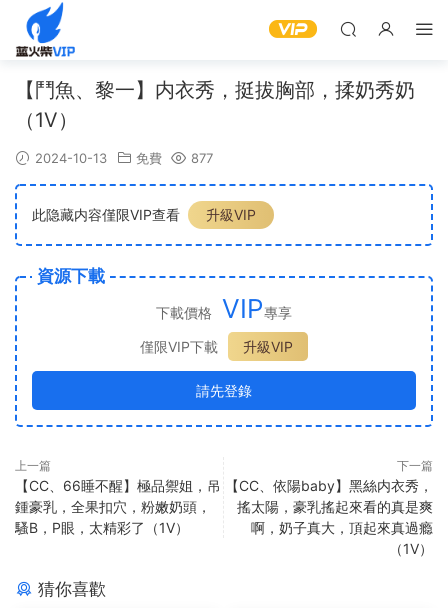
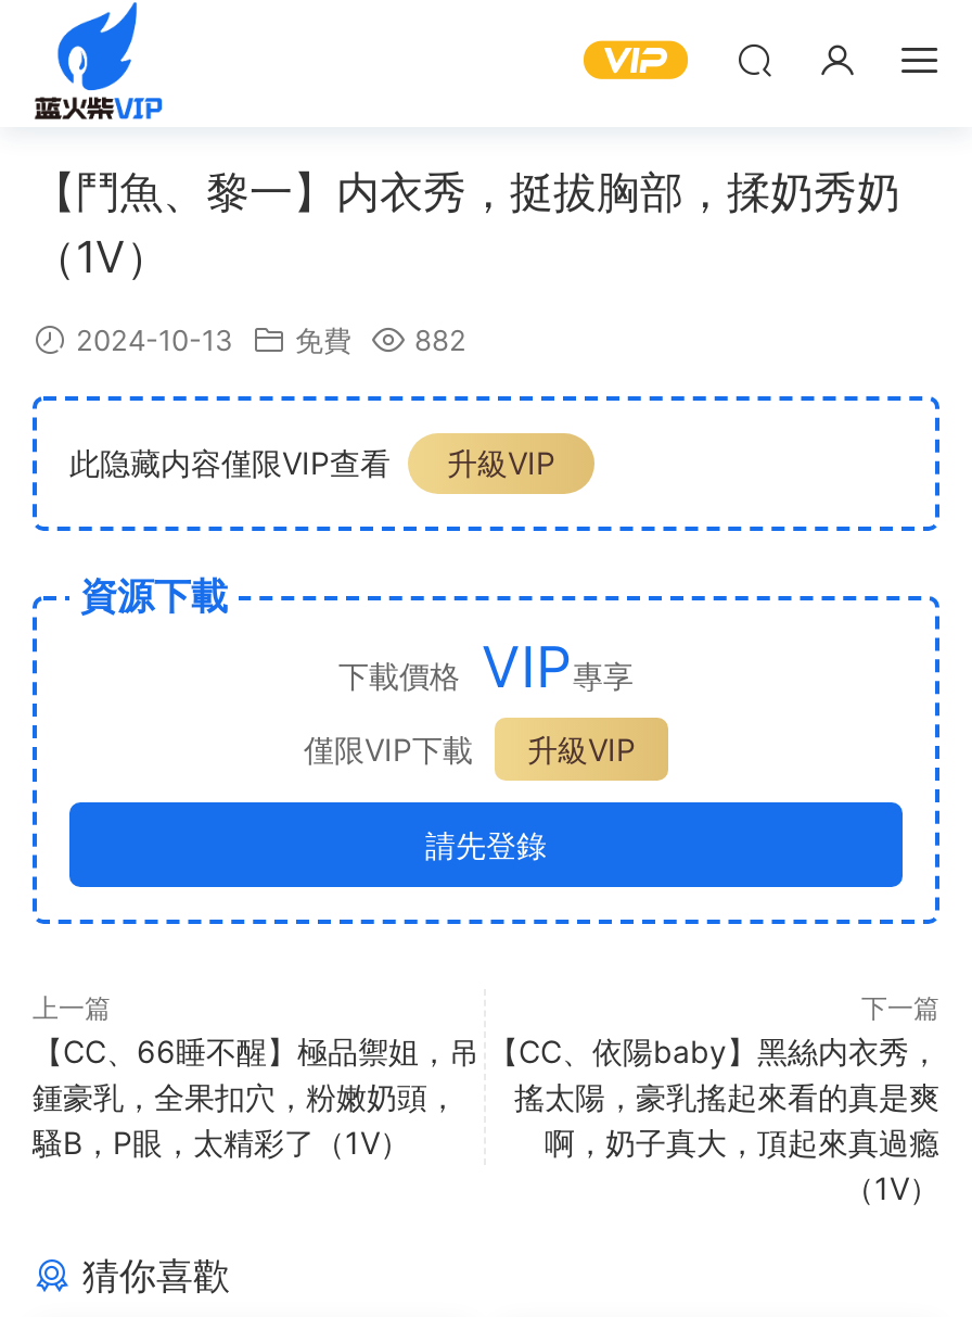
- 2024-10-13 免費 877
+ 2024-10-13 免費 882
